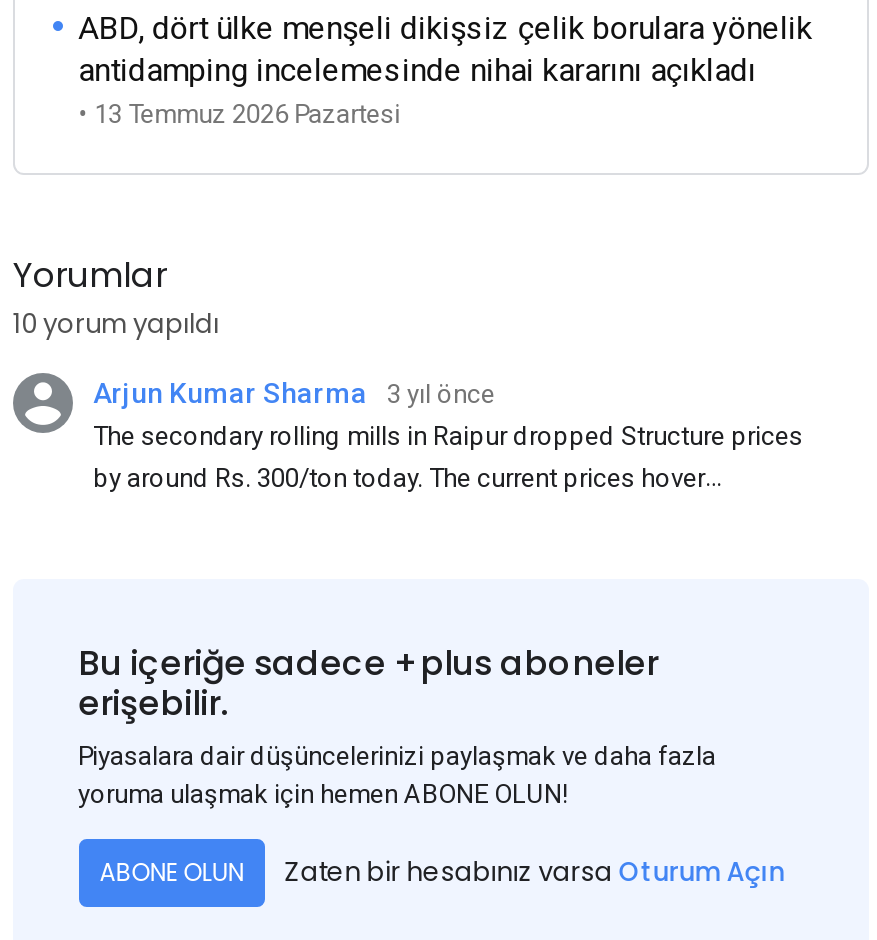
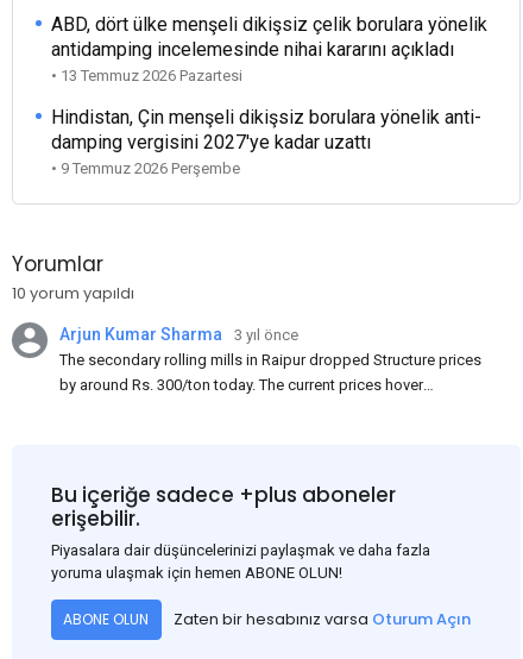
+ Hindistan, Çin menşeli dikişsiz borulara yönelik anti-
+ damping vergisini 2027'ye kadar uzattı
+ • 9 Temmuz 2026 Perşembe
